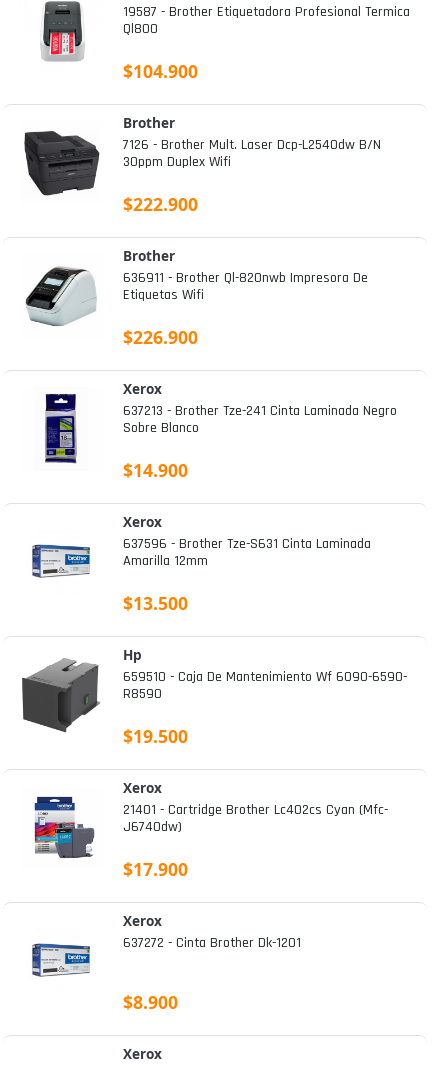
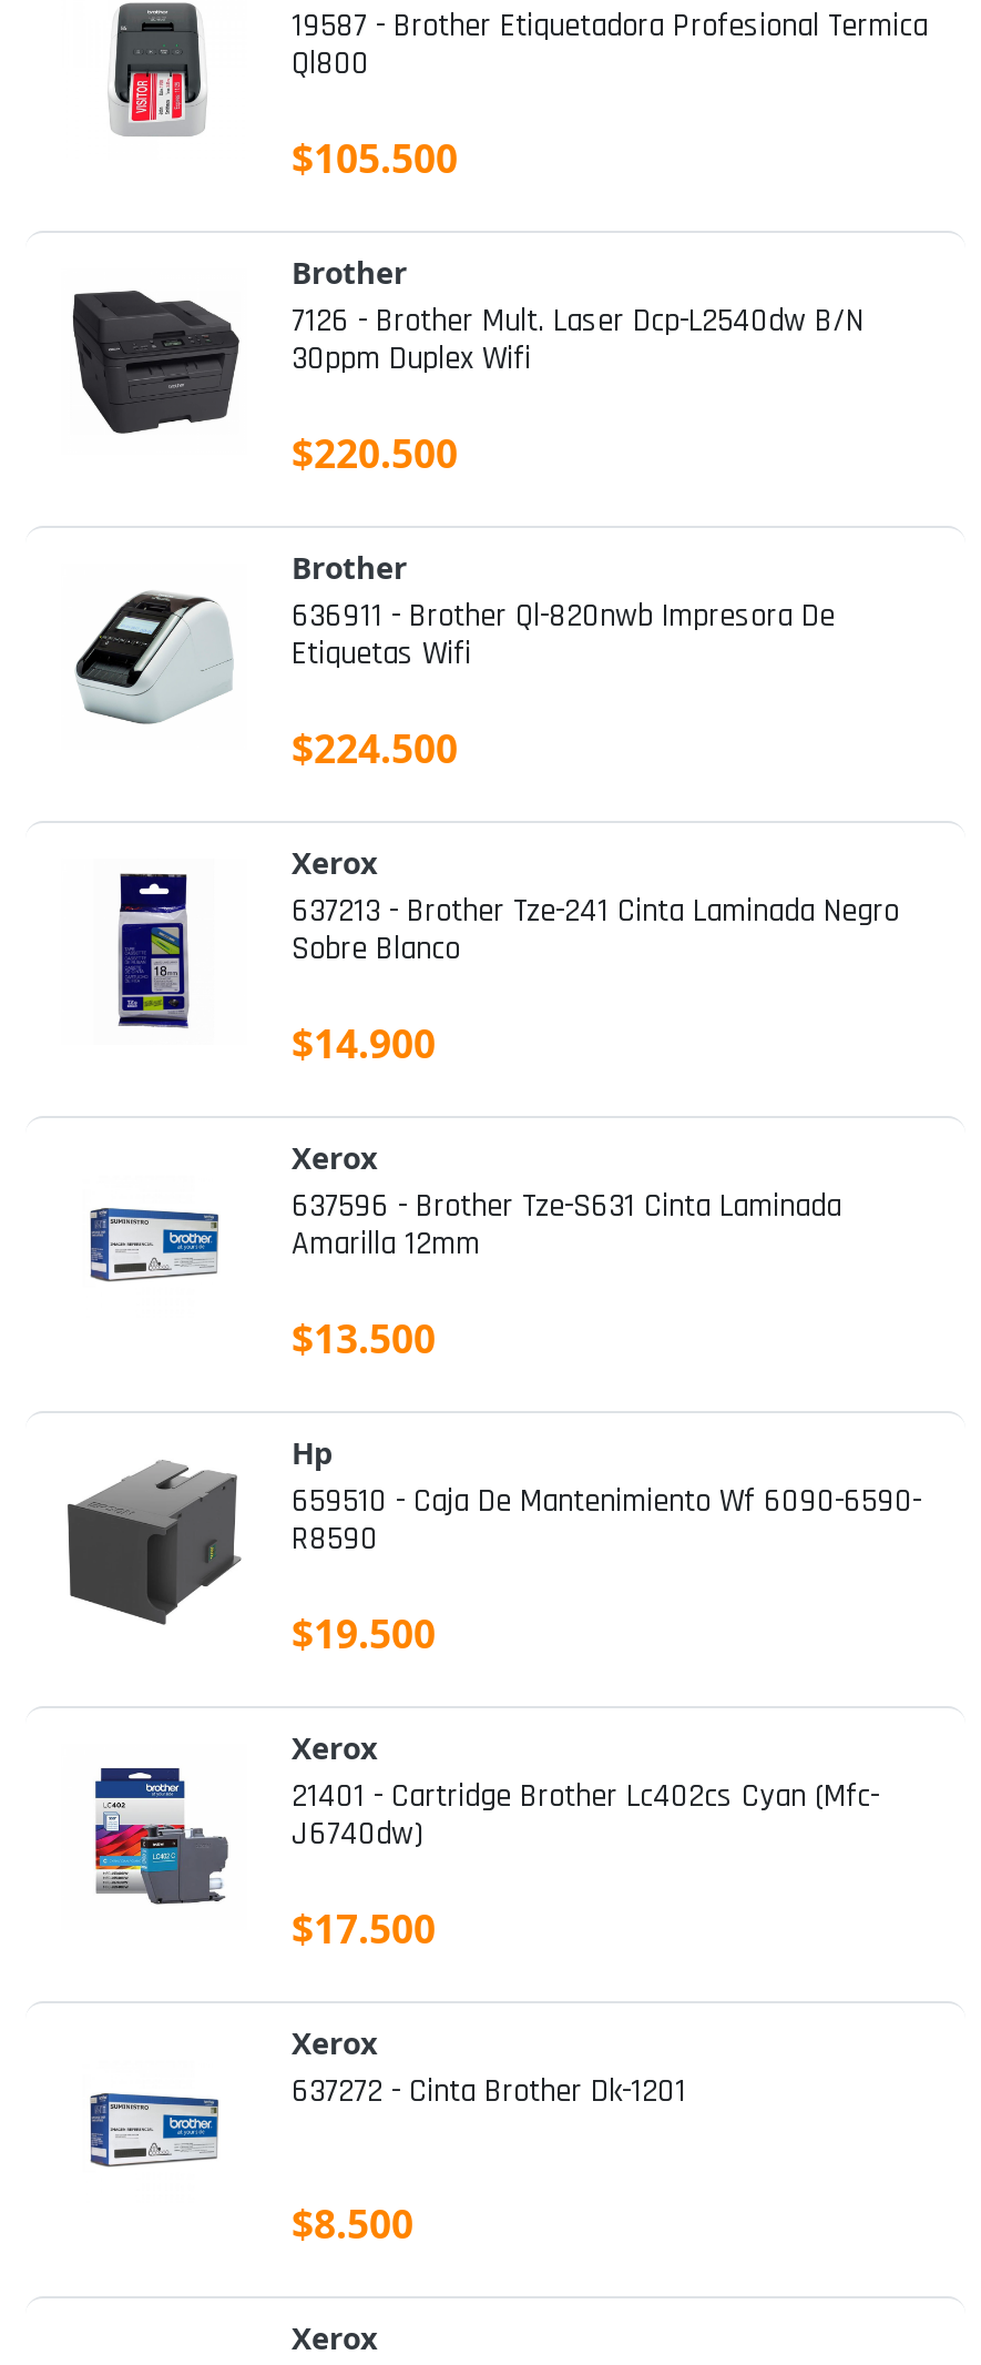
- $104.900
+ $105.500

- $222.900
+ $220.500

- $226.900
+ $224.500

- $17.900
+ $17.500

- $8.900
+ $8.500
